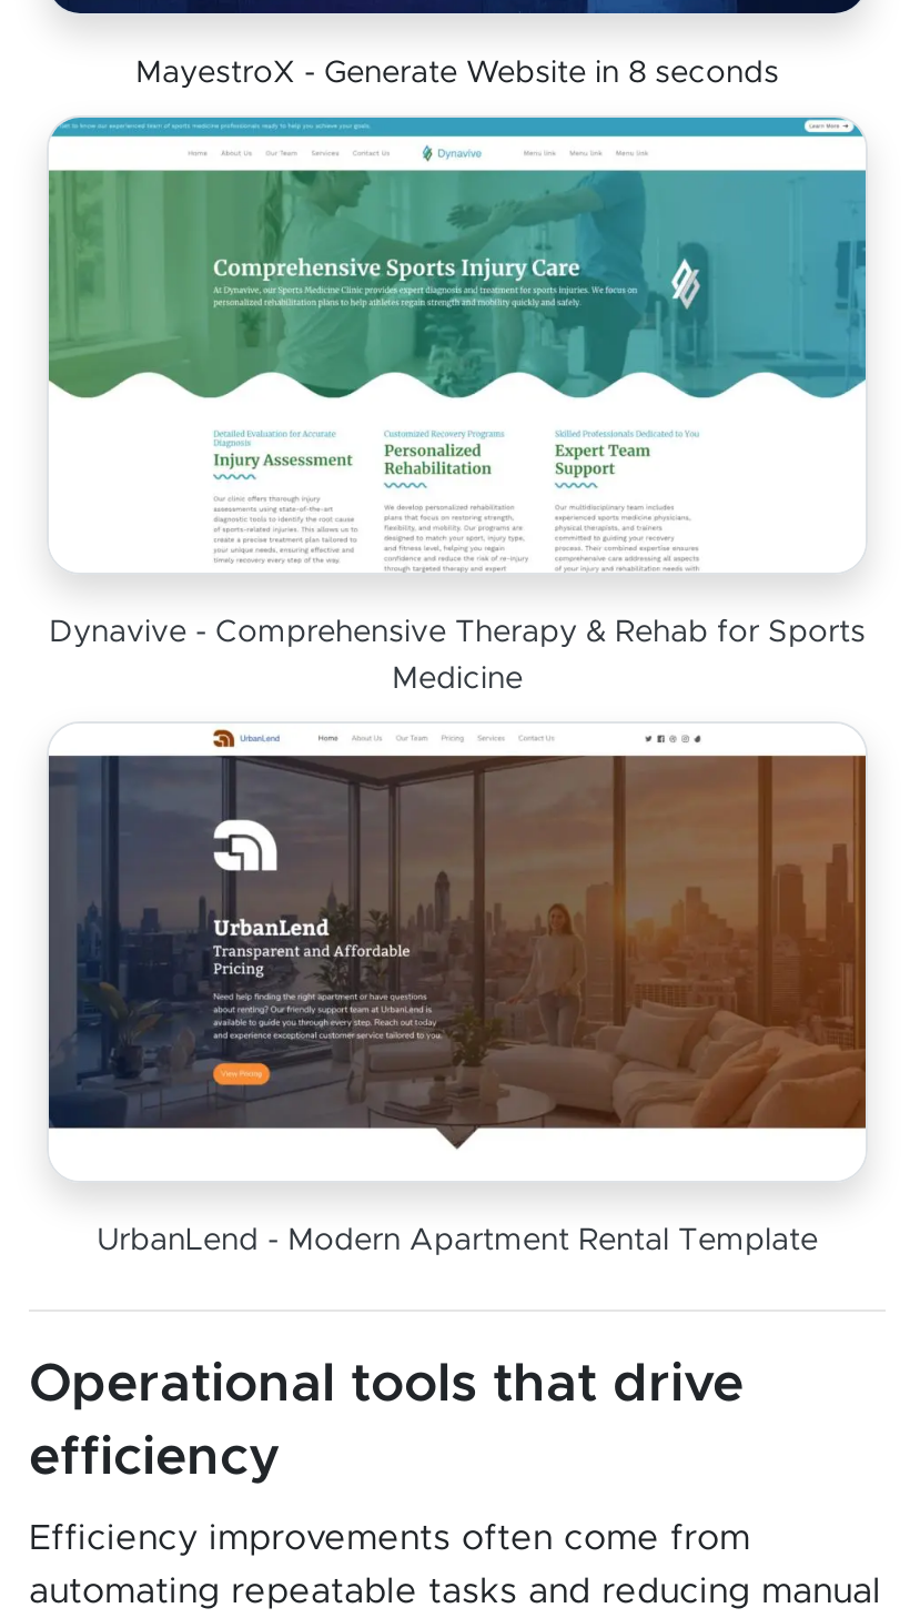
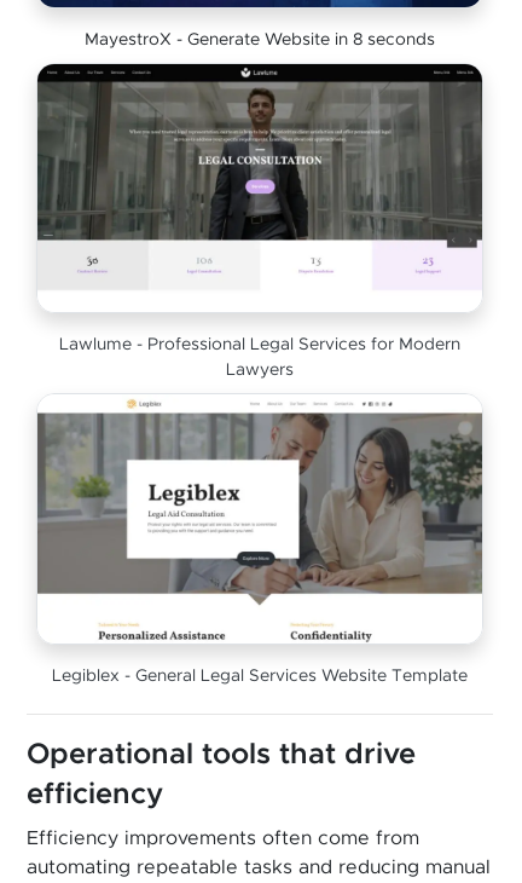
- [image]
+ [image]

- Dynavive - Comprehensive Therapy & Rehab for Sports
+ Lawlume - Professional Legal Services for Modern

- Medicine
+ Lawyers

- [image]
- UrbanLend - Modern Apartment Rental Template
+ [image]
+ Legiblex - General Legal Services Website Template
